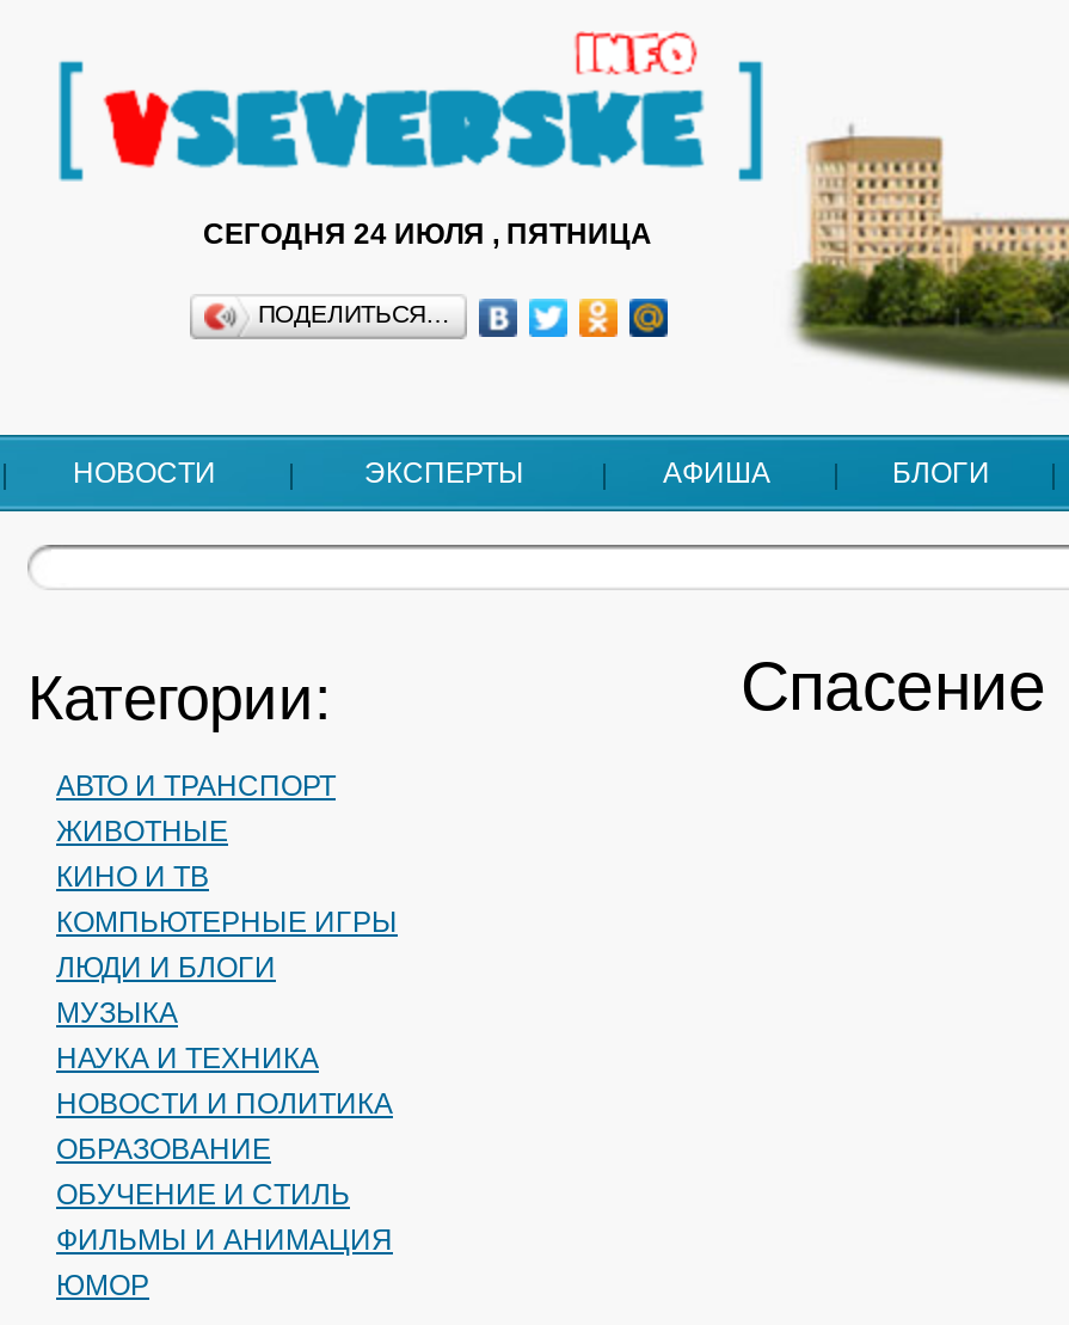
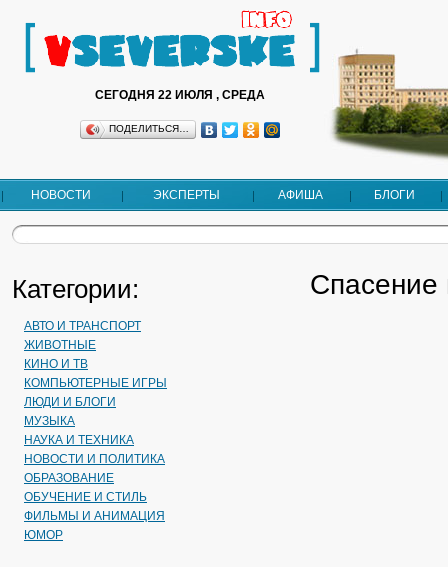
- СЕГОДНЯ 24 ИЮЛЯ , ПЯТНИЦА
+ СЕГОДНЯ 22 ИЮЛЯ , СРЕДА
